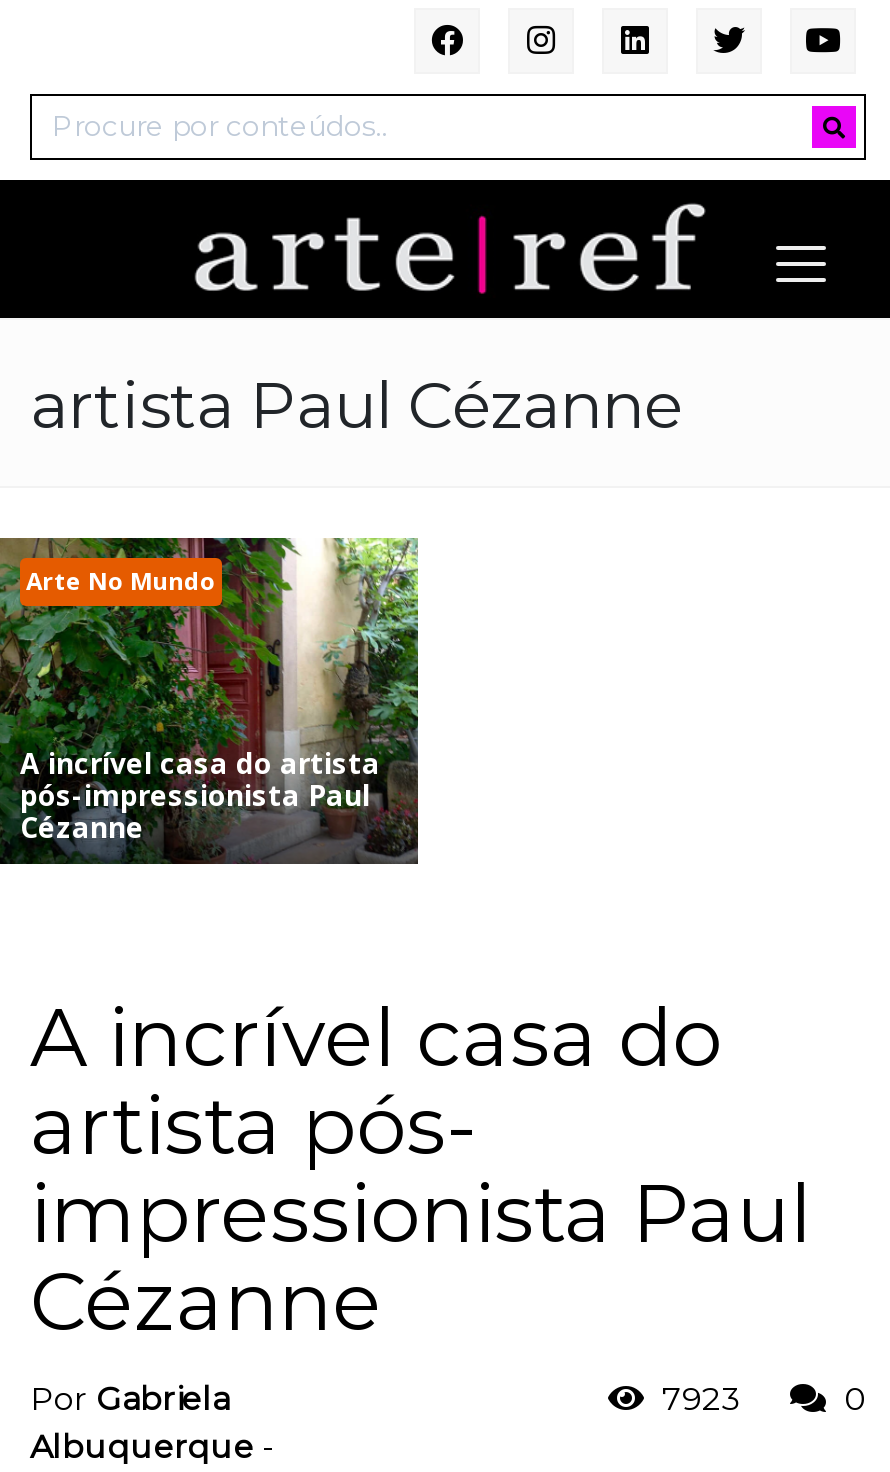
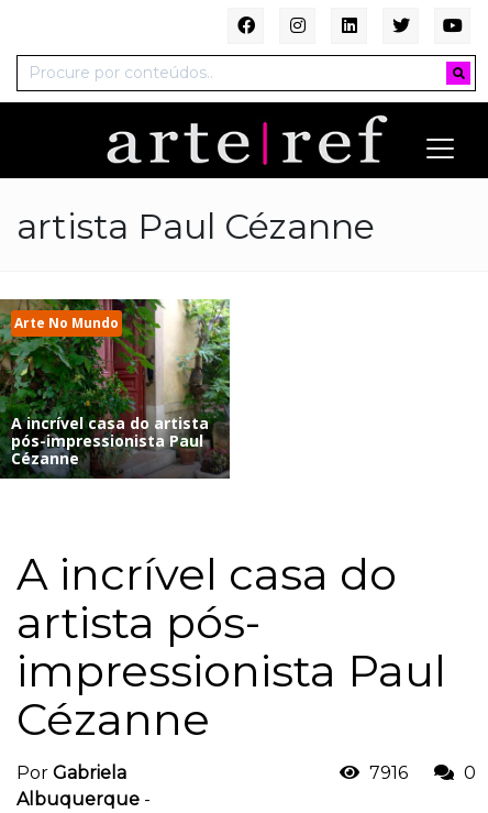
- 7923
+ 7916
